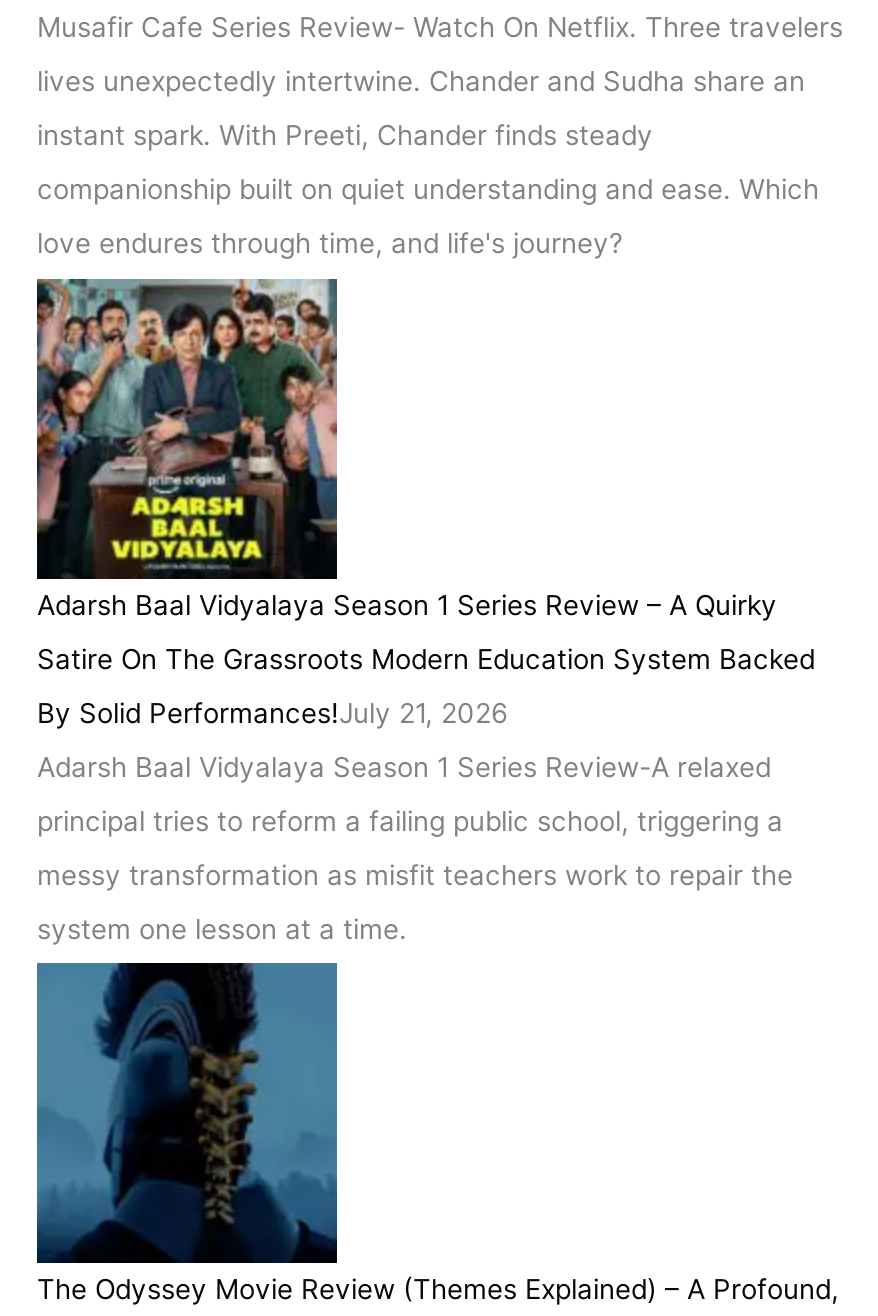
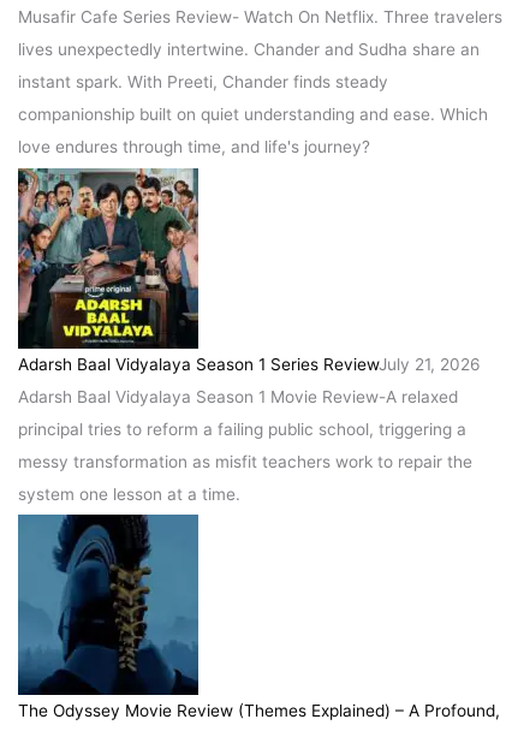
- Adarsh Baal Vidyalaya Season 1 Series Review – A Quirky
- Satire On The Grassroots Modern Education System Backed
- By Solid Performances!July 21, 2026
- Adarsh Baal Vidyalaya Season 1 Series Review-A relaxed
+ Adarsh Baal Vidyalaya Season 1 Series Review July 21, 2026
+ Adarsh Baal Vidyalaya Season 1 Movie Review-A relaxed
